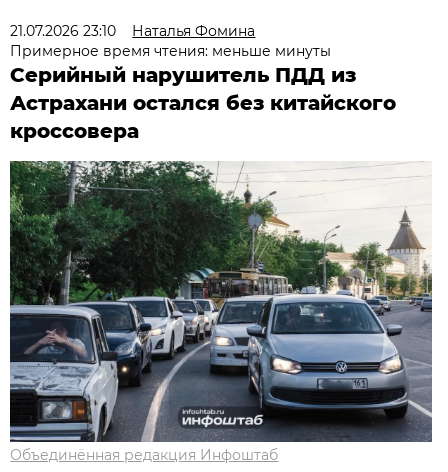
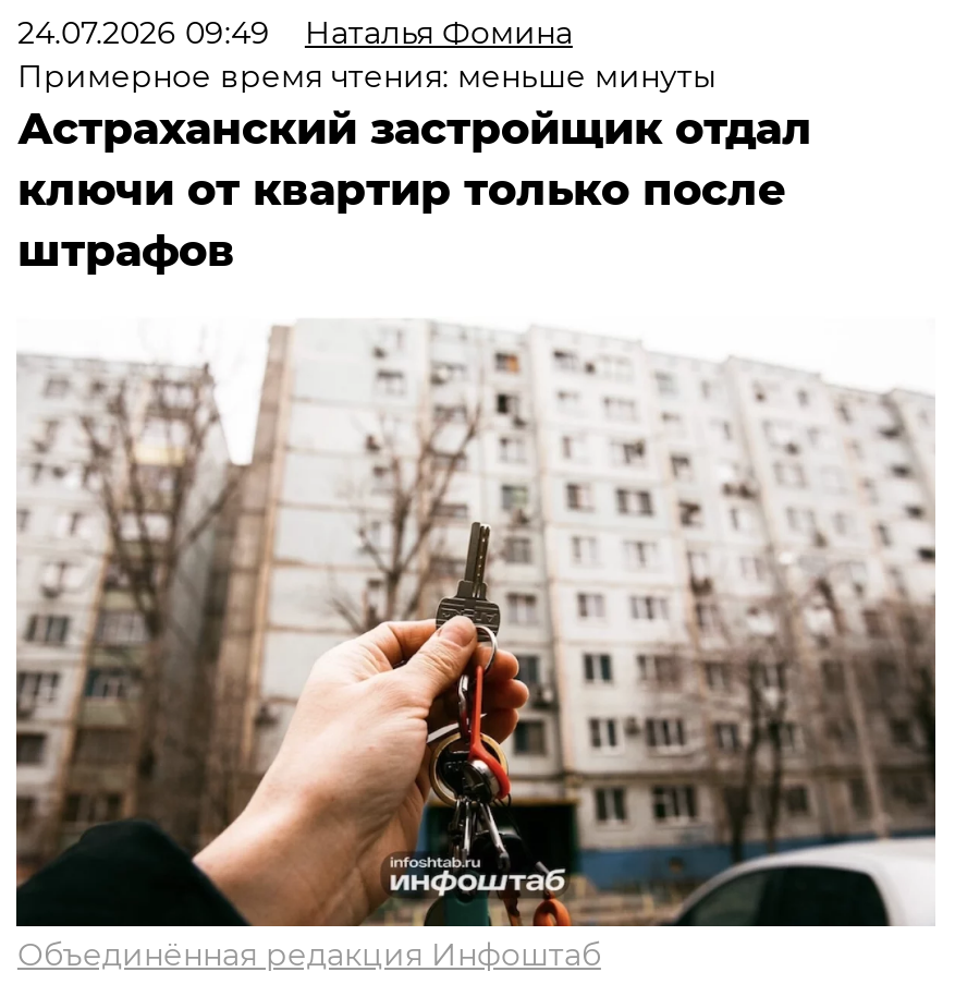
- 21.07.2026 23:10 Наталья Фомина
+ 24.07.2026 09:49 Наталья Фомина

- Серийный нарушитель ПДД из
- Астрахани остался без китайского
- кроссовера
+ Астраханский застройщик отдал
+ ключи от квартир только после
+ штрафов

- [image]
+ [image]
